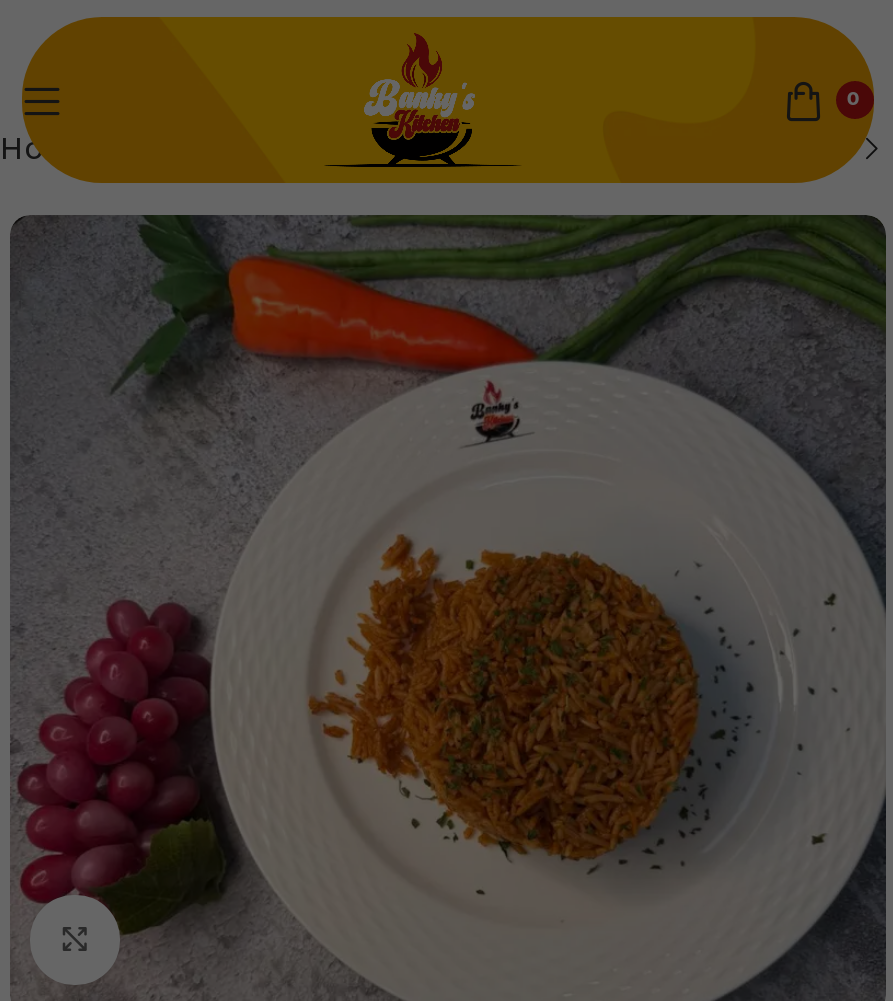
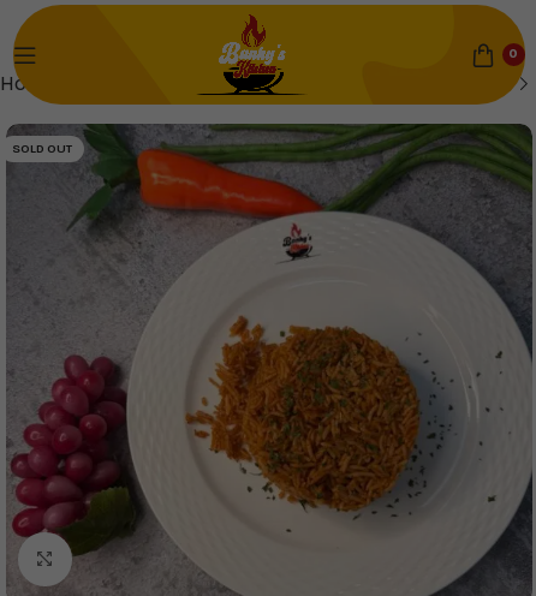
+ SOLD OUT
